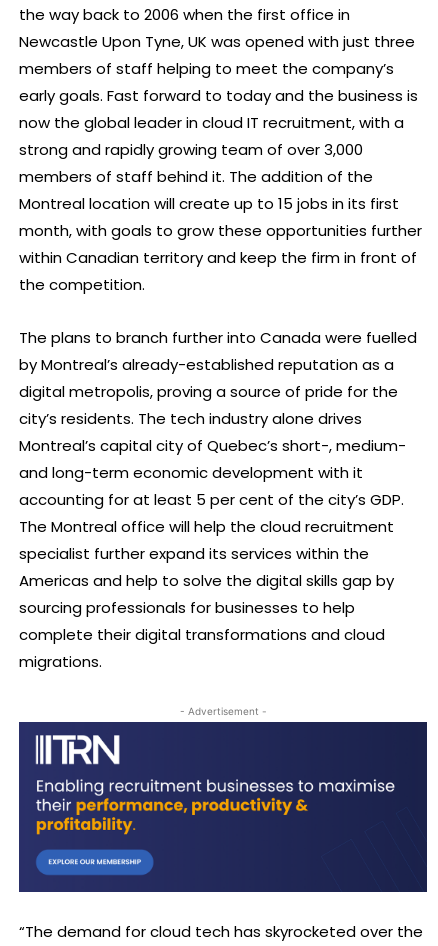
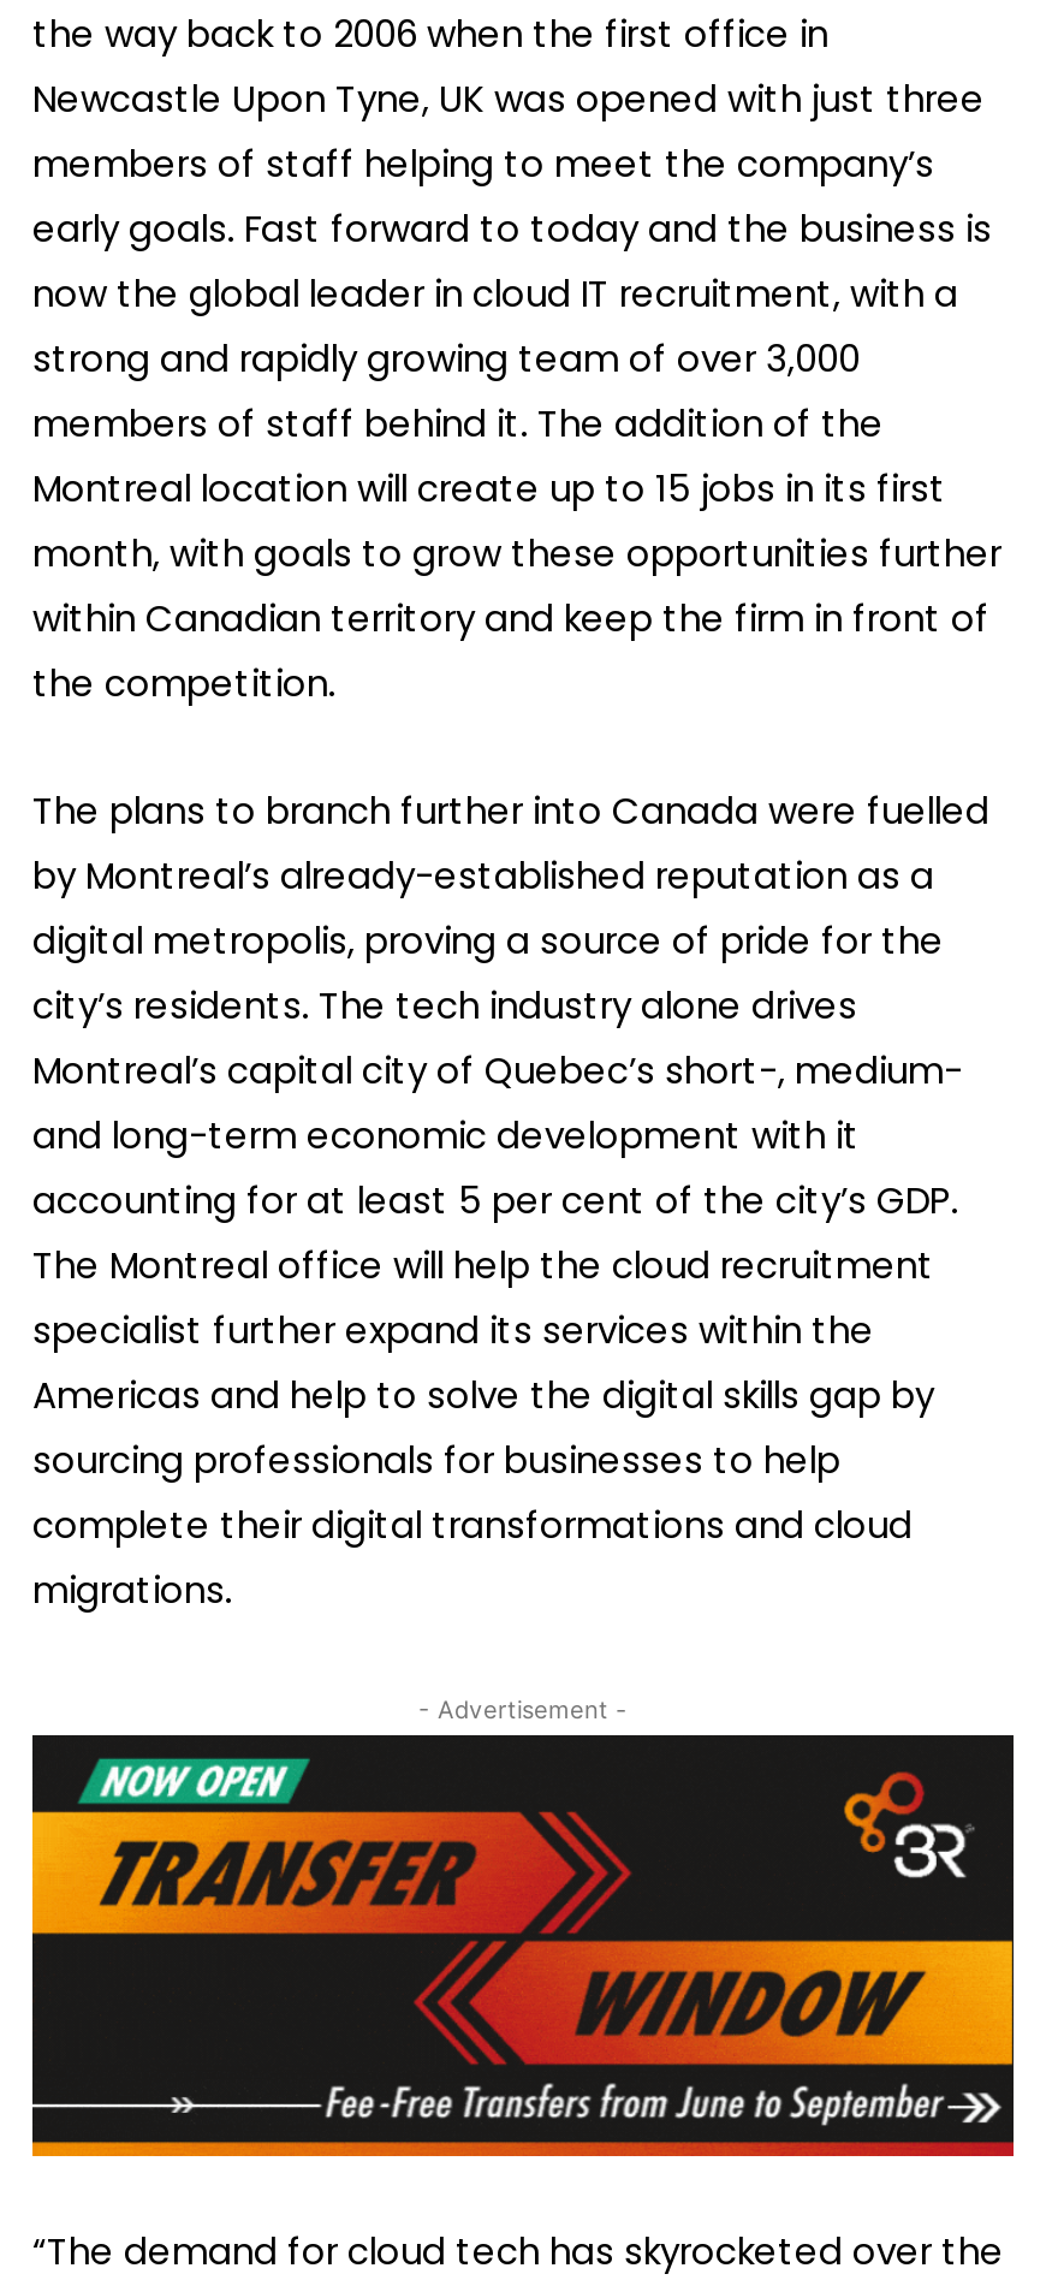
- [image]
+ [image]
